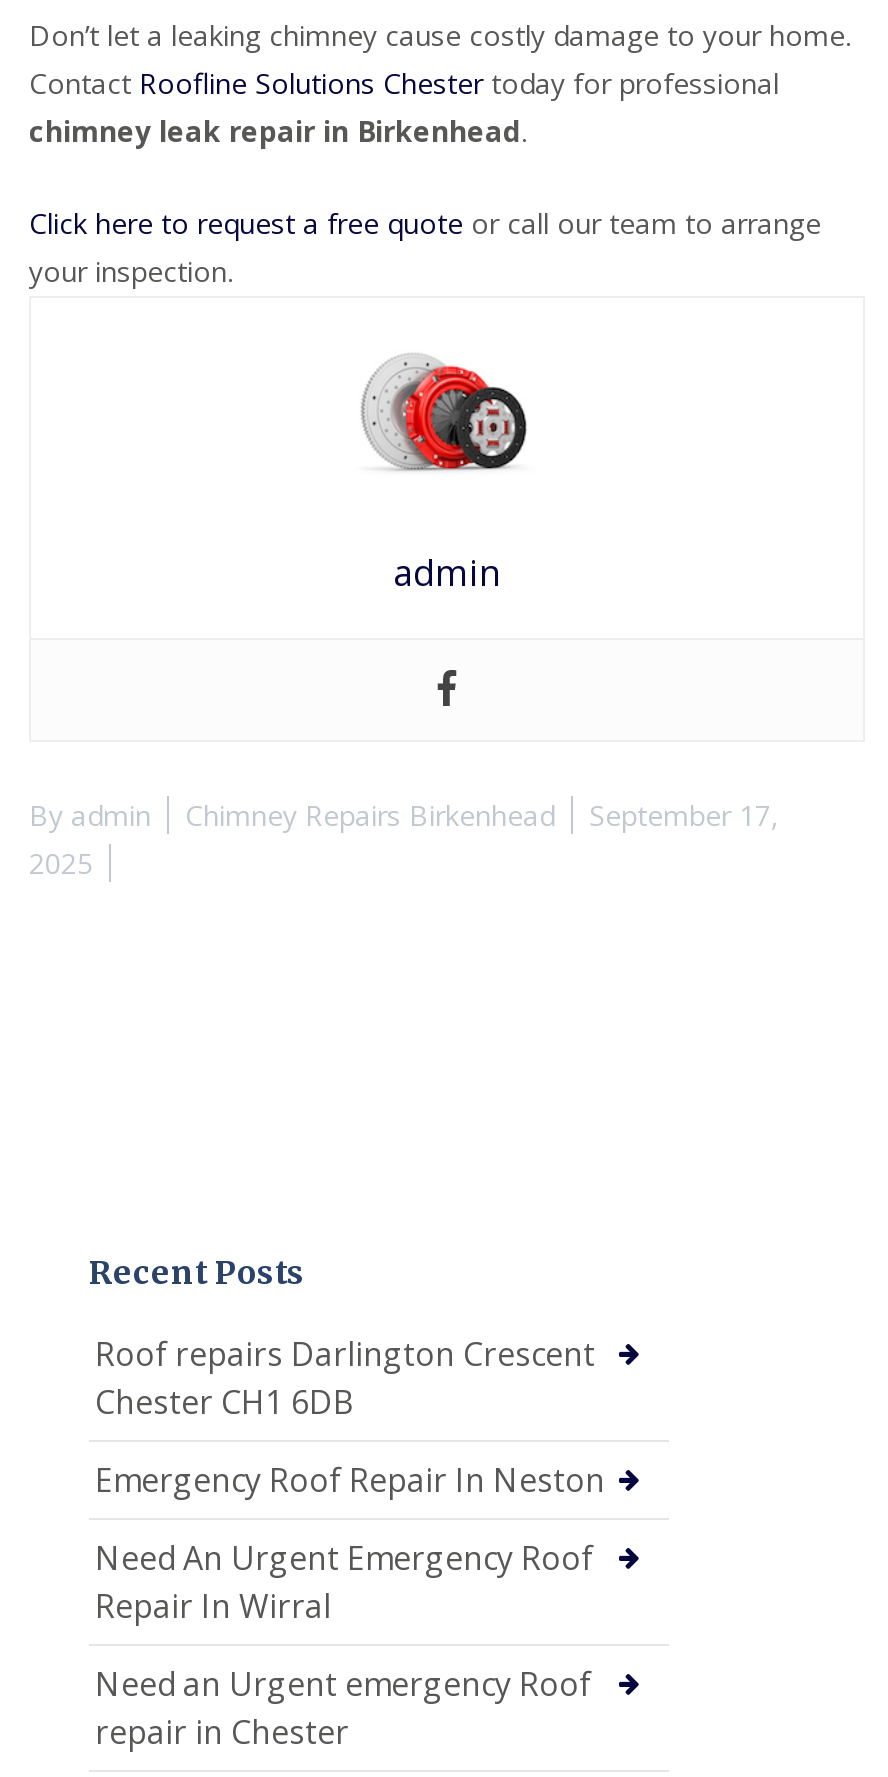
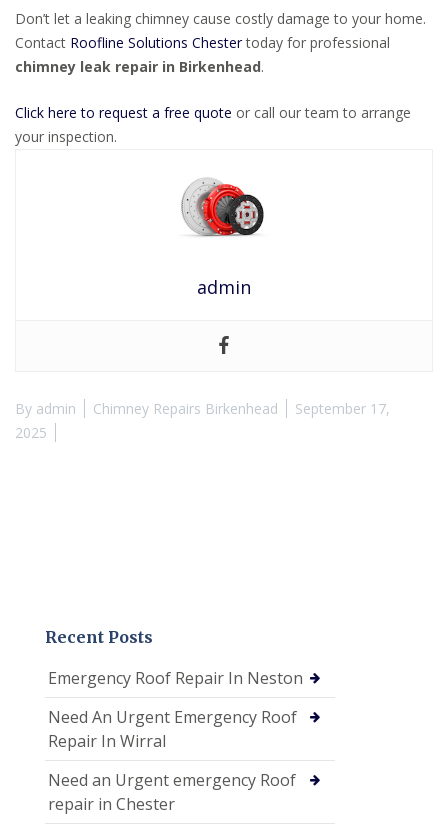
- Roof repairs Darlington Crescent
- Chester CH1 6DB
